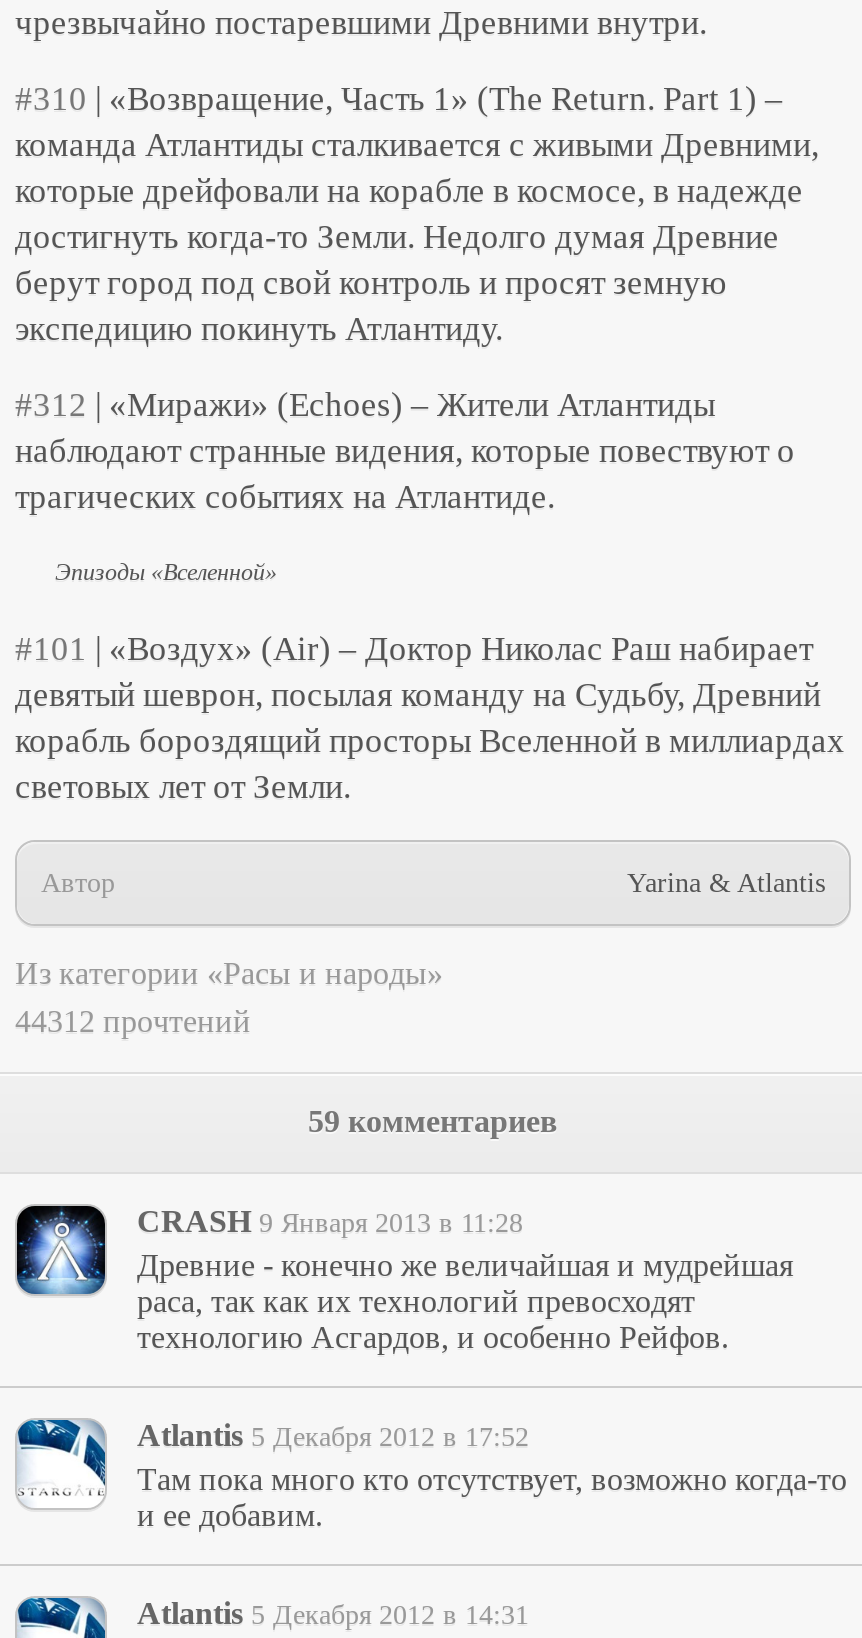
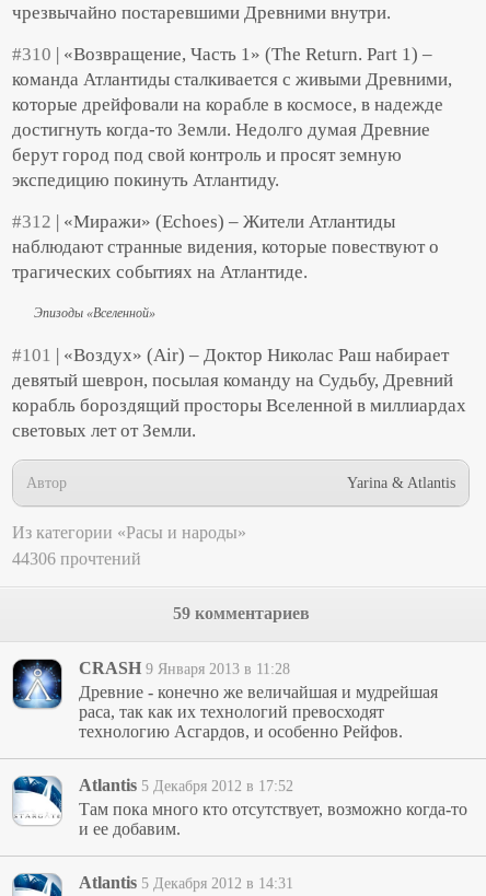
- 44312 прочтений
+ 44306 прочтений
